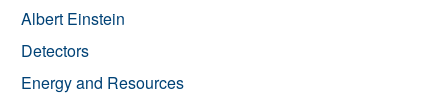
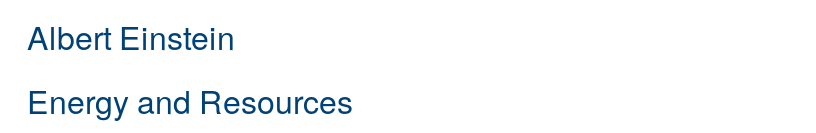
- Detectors
